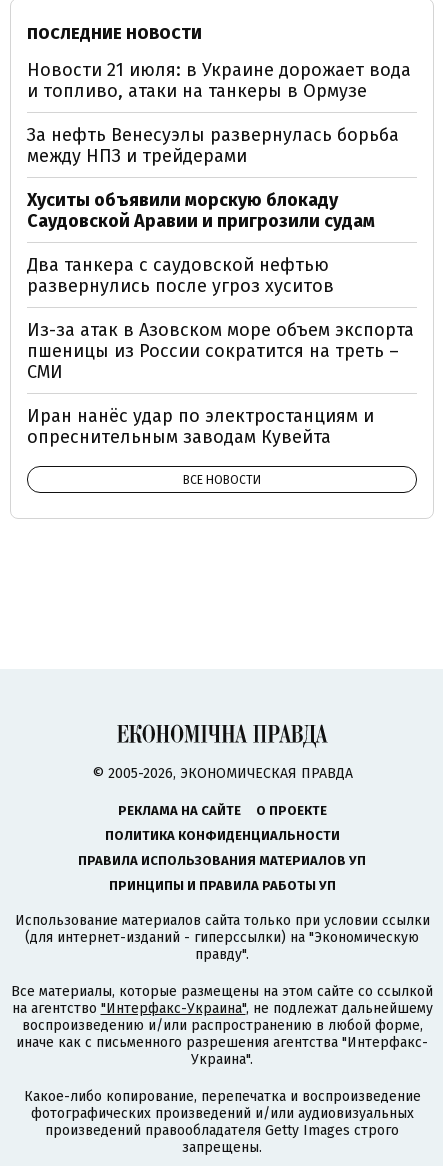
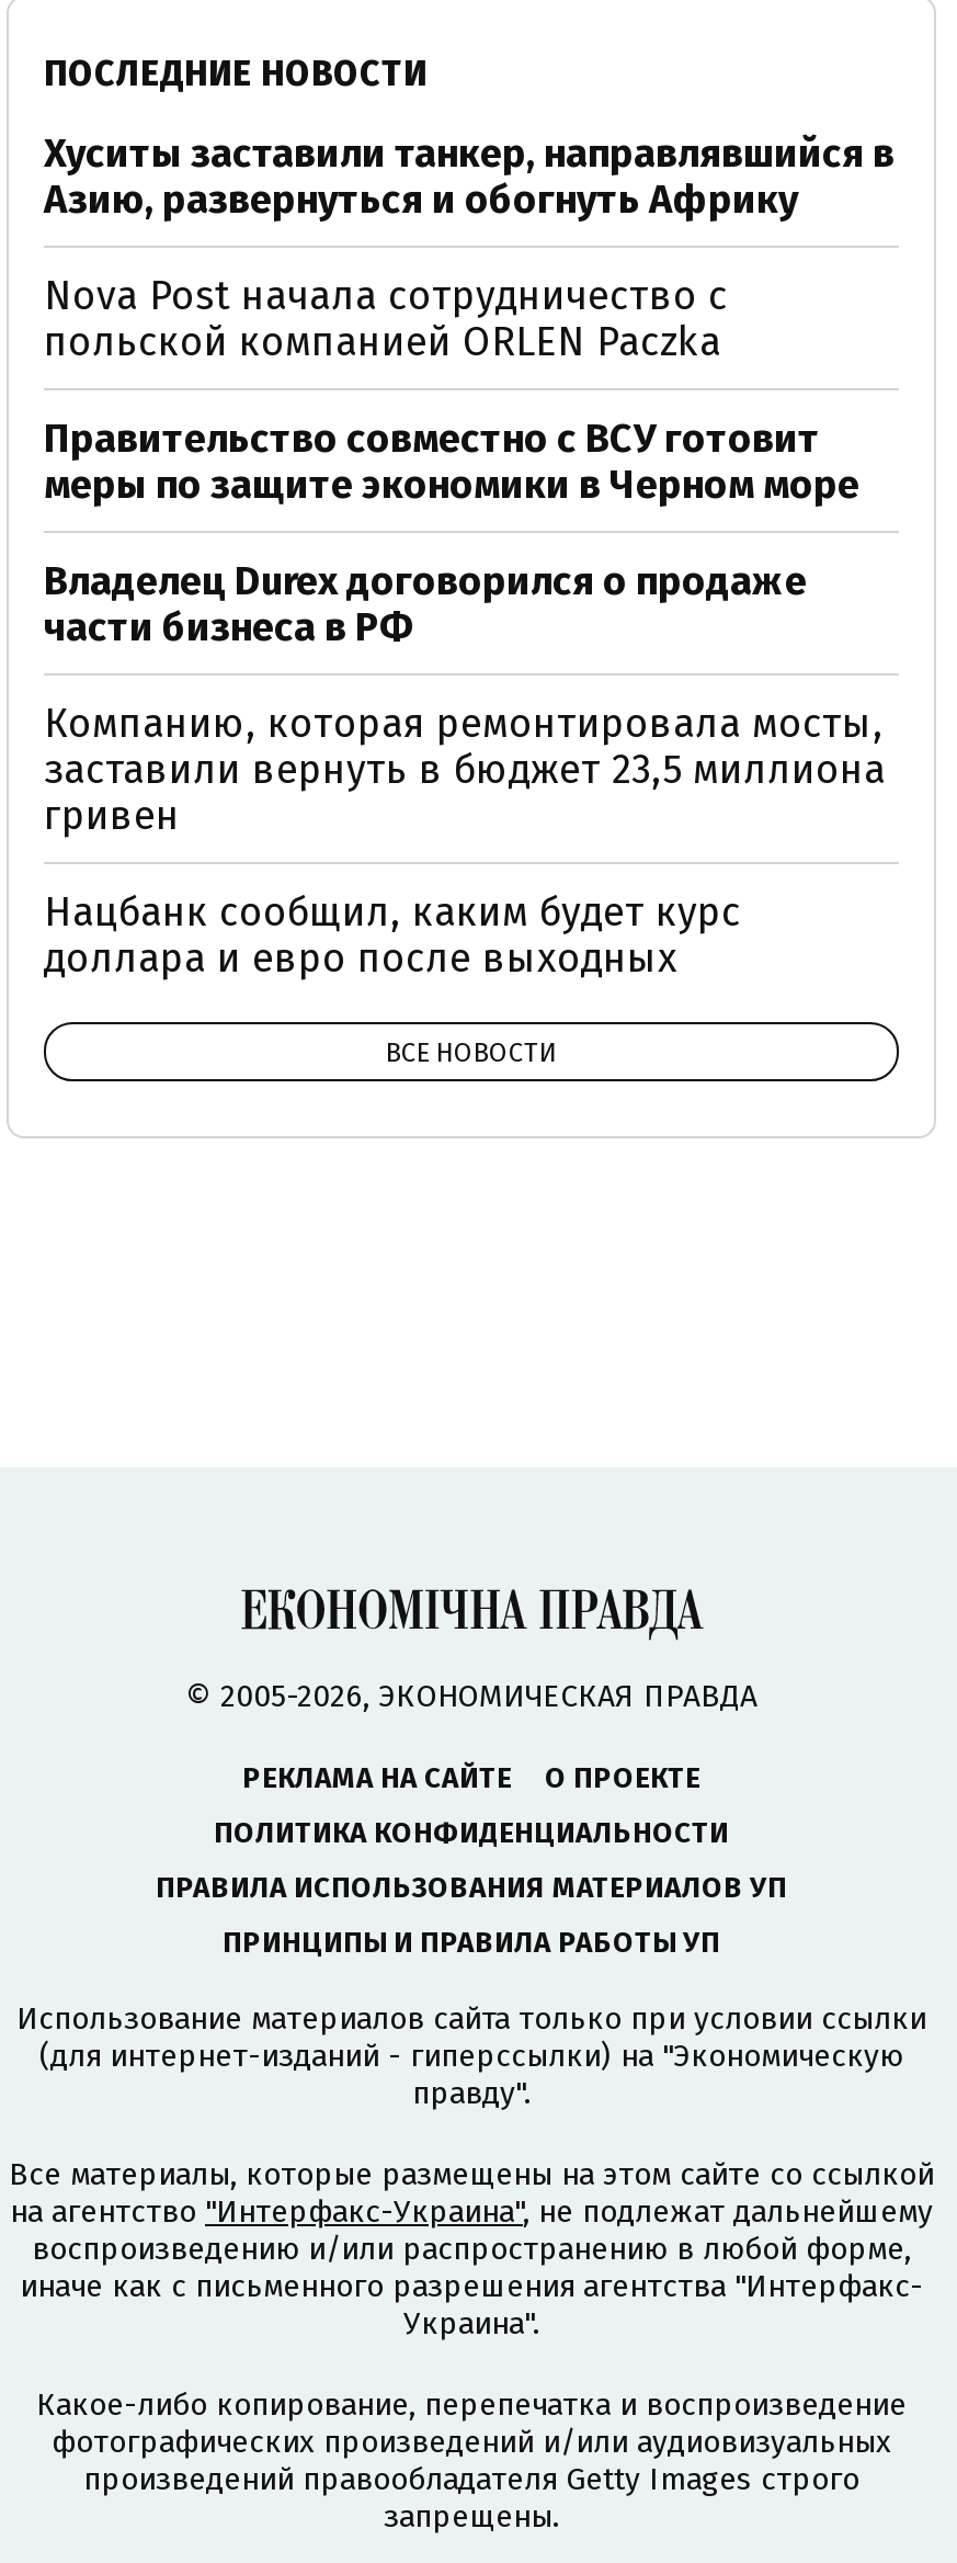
- Новости 21 июля: в Украине дорожает вода
- и топливо, атаки на танкеры в Ормузе
+ Хуситы заставили танкер, направлявшийся в
+ Азию, развернуться и обогнуть Африку

- За нефть Венесуэлы развернулась борьба
- между НПЗ и трейдерами
+ Nova Post начала сотрудничество с
+ польской компанией ORLEN Paczka

- Хуситы объявили морскую блокаду
- Саудовской Аравии и пригрозили судам
+ Правительство совместно с ВСУ готовит
+ меры по защите экономики в Черном море

- Два танкера с саудовской нефтью
- развернулись после угроз хуситов
+ Владелец Durex договорился о продаже
+ части бизнеса в РФ

- Из-за атак в Азовском море объем экспорта
- пшеницы из России сократится на треть –
- СМИ
+ Компанию, которая ремонтировала мосты,
+ заставили вернуть в бюджет 23,5 миллиона
+ гривен

- Иран нанёс удар по электростанциям и
- опреснительным заводам Кувейта
+ Нацбанк сообщил, каким будет курс
+ доллара и евро после выходных
